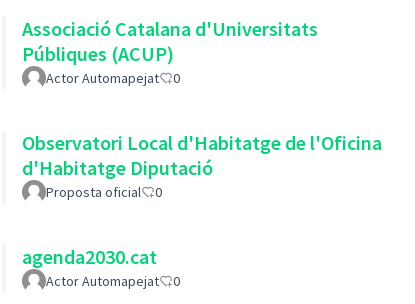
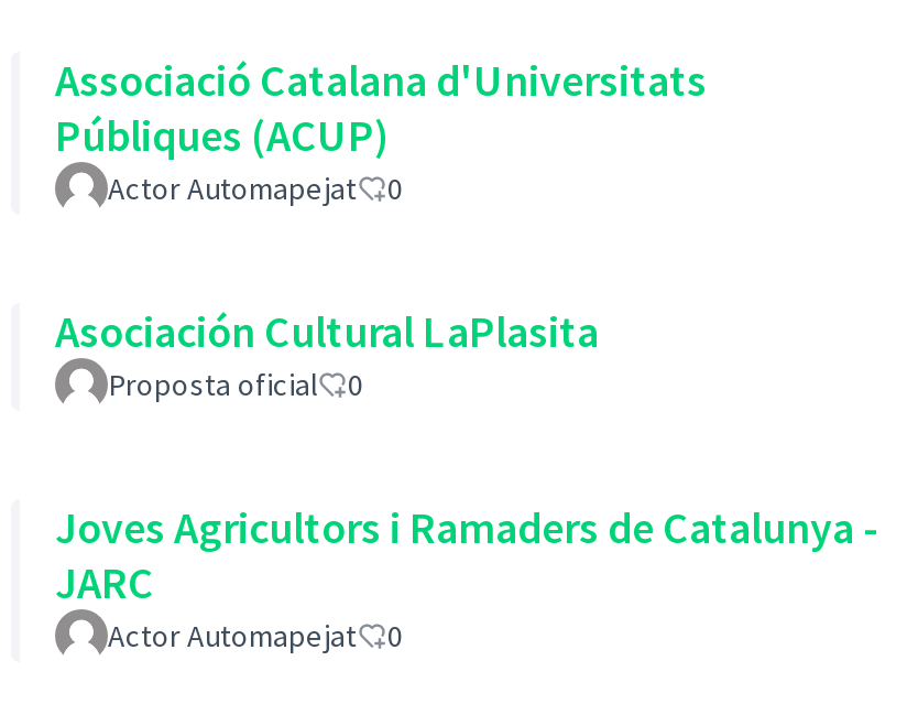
- Observatori Local d'Habitatge de l'Oficina
- d'Habitatge Diputació
+ Asociación Cultural LaPlasita

moved up: Proposta oficial | 0

- agenda2030.cat
+ Joves Agricultors i Ramaders de Catalunya -
+ JARC
